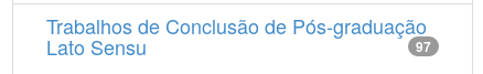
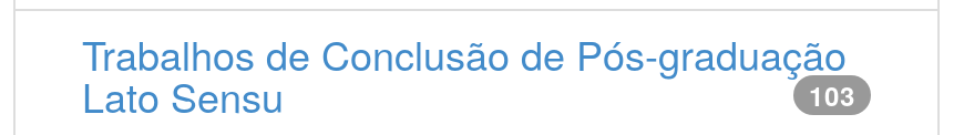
- 97
+ 103
